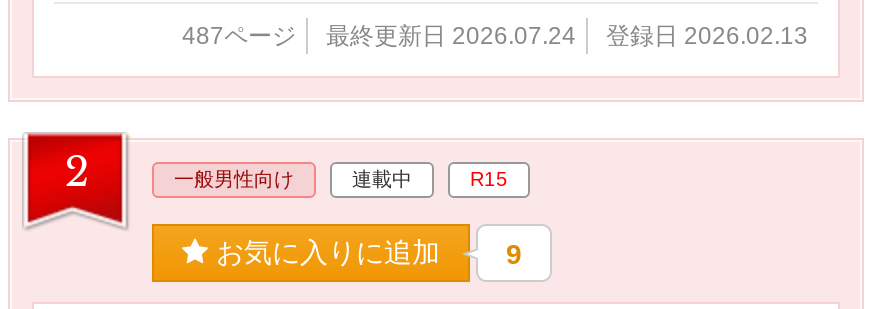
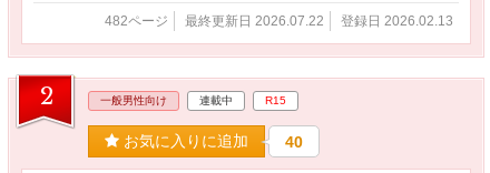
- 487ページ
+ 482ページ

- 最終更新日 2026.07.24
+ 最終更新日 2026.07.22

- 9
+ 40
